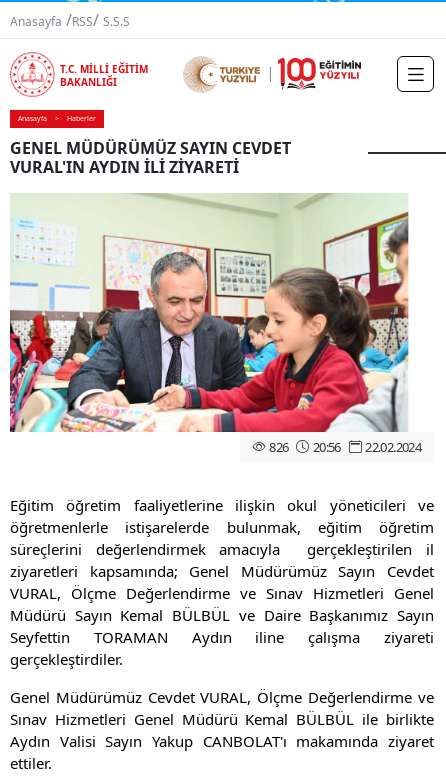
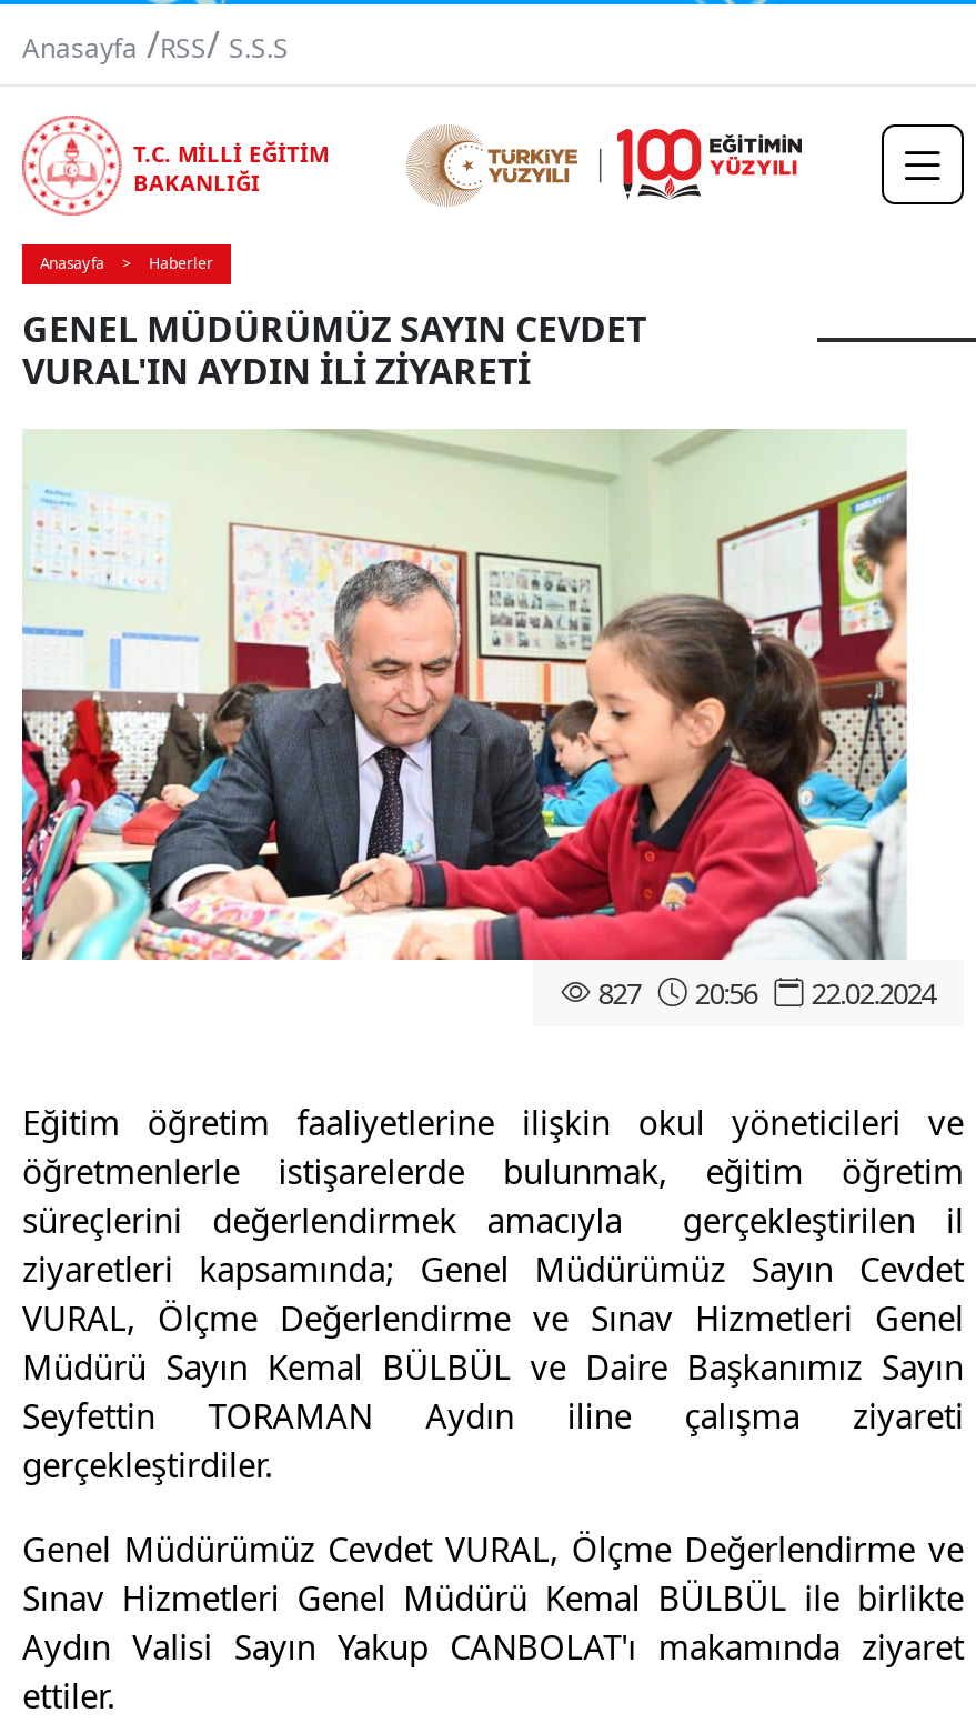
- 826 20:56 22.02.2024
+ 827 20:56 22.02.2024
